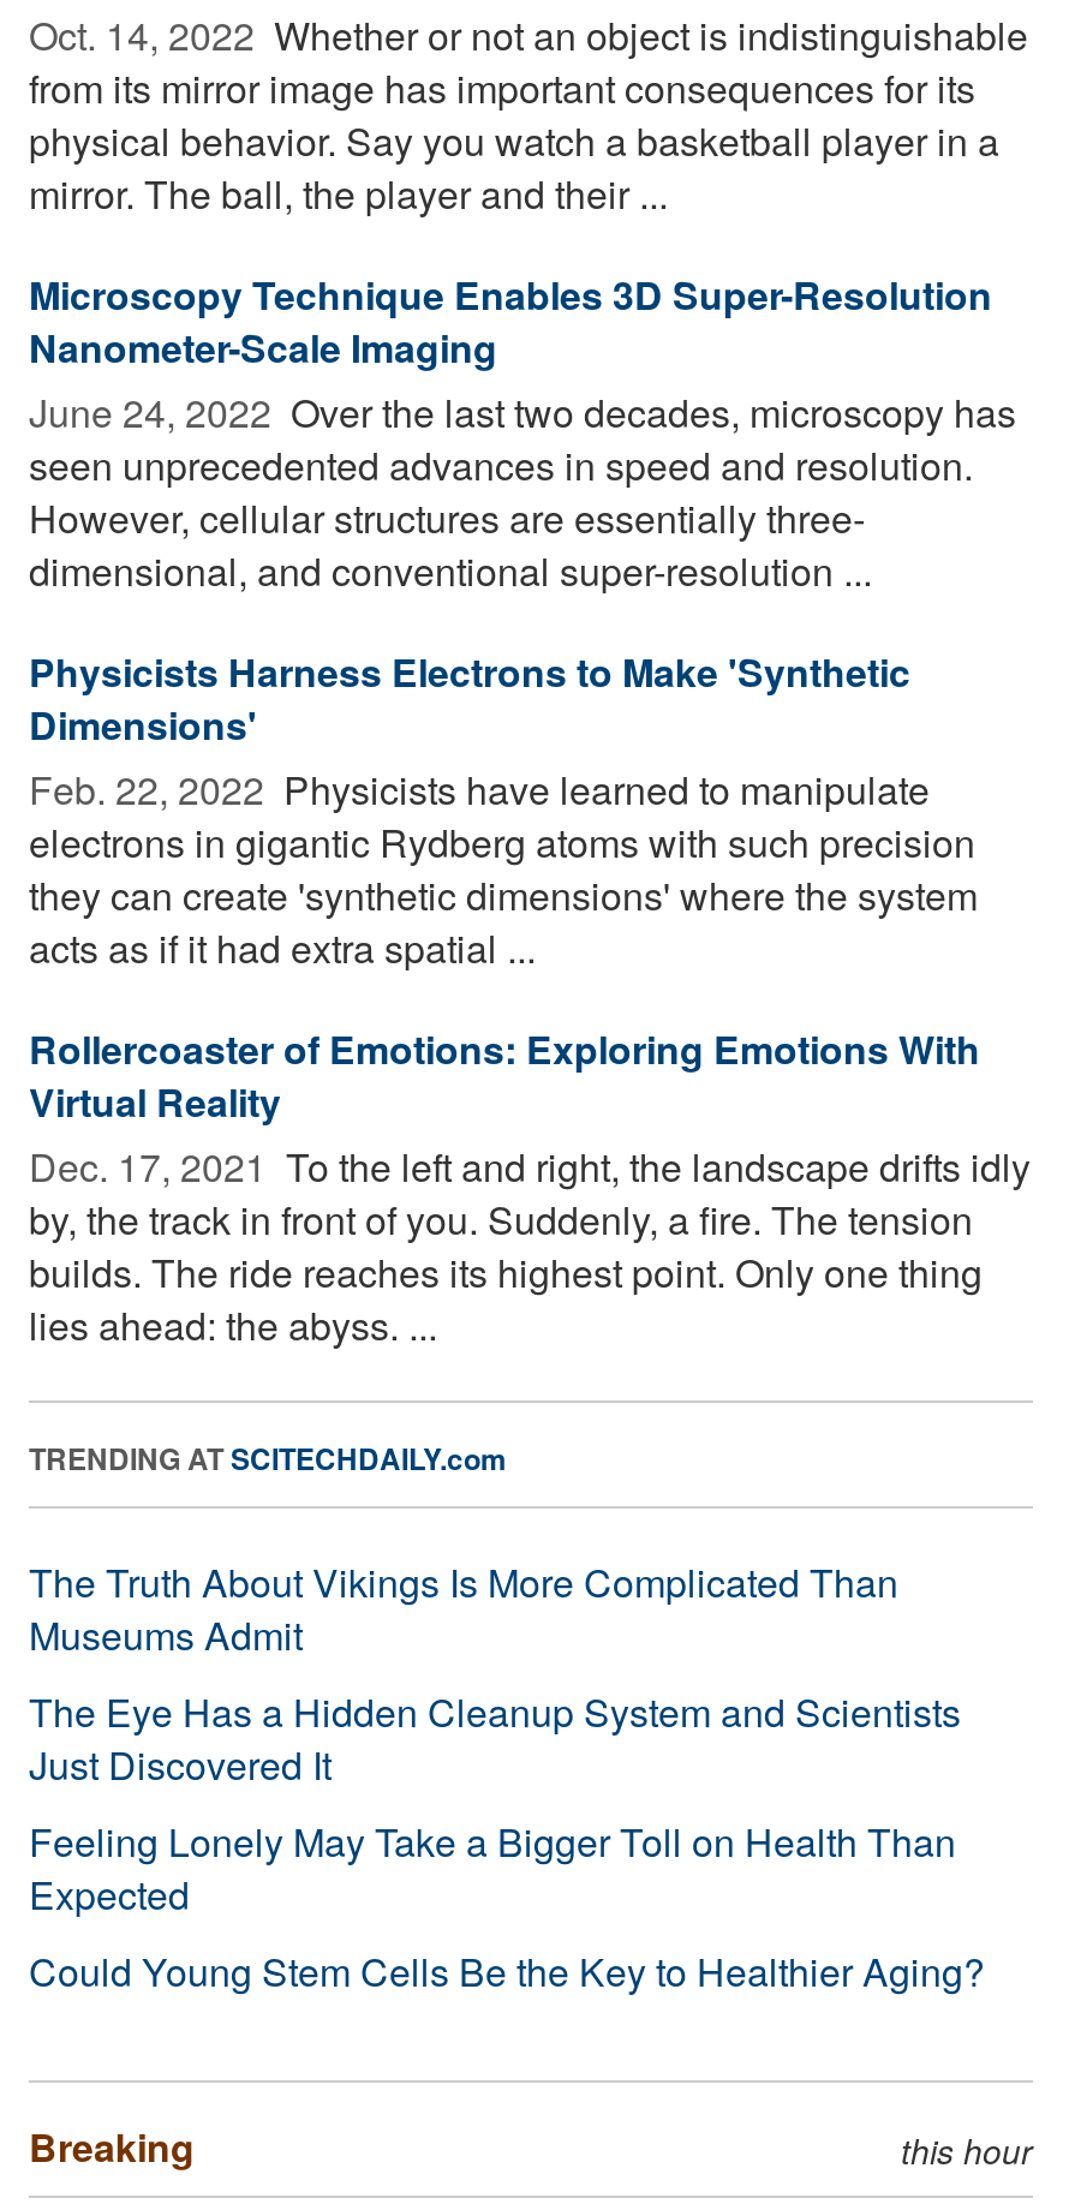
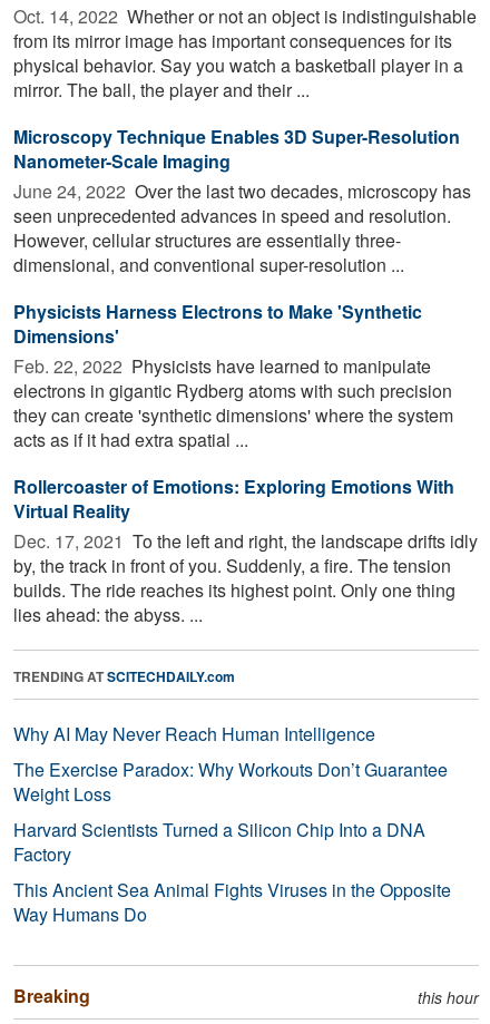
- The Truth About Vikings Is More Complicated Than
- Museums Admit
- The Eye Has a Hidden Cleanup System and Scientists
- Just Discovered It
- Feeling Lonely May Take a Bigger Toll on Health Than
- Expected
- Could Young Stem Cells Be the Key to Healthier Aging?
+ Why AI May Never Reach Human Intelligence
+ The Exercise Paradox: Why Workouts Don’t Guarantee
+ Weight Loss
+ Harvard Scientists Turned a Silicon Chip Into a DNA
+ Factory
+ This Ancient Sea Animal Fights Viruses in the Opposite
+ Way Humans Do
